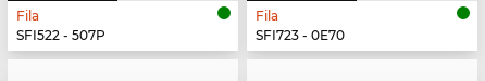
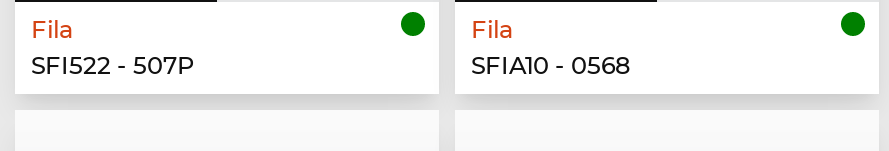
- SFI723 - 0E70
+ SFIA10 - 0568
